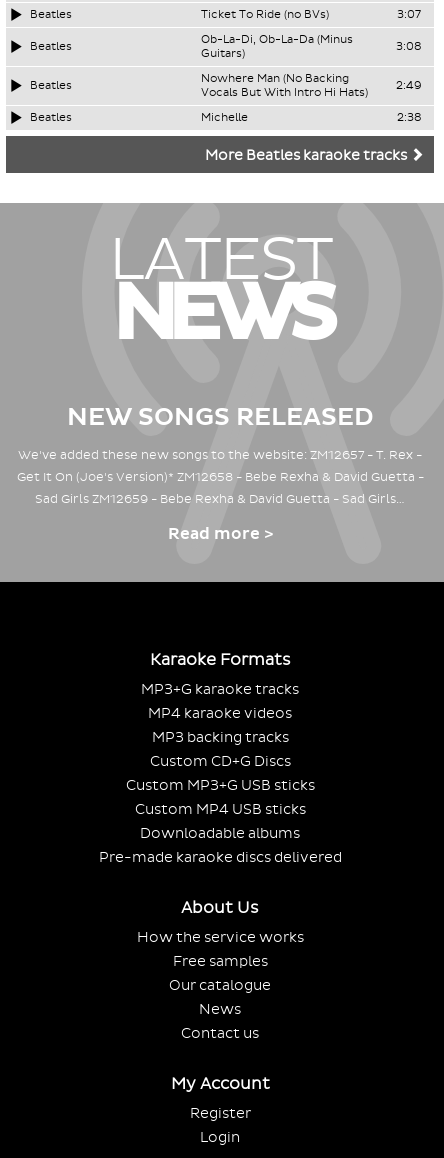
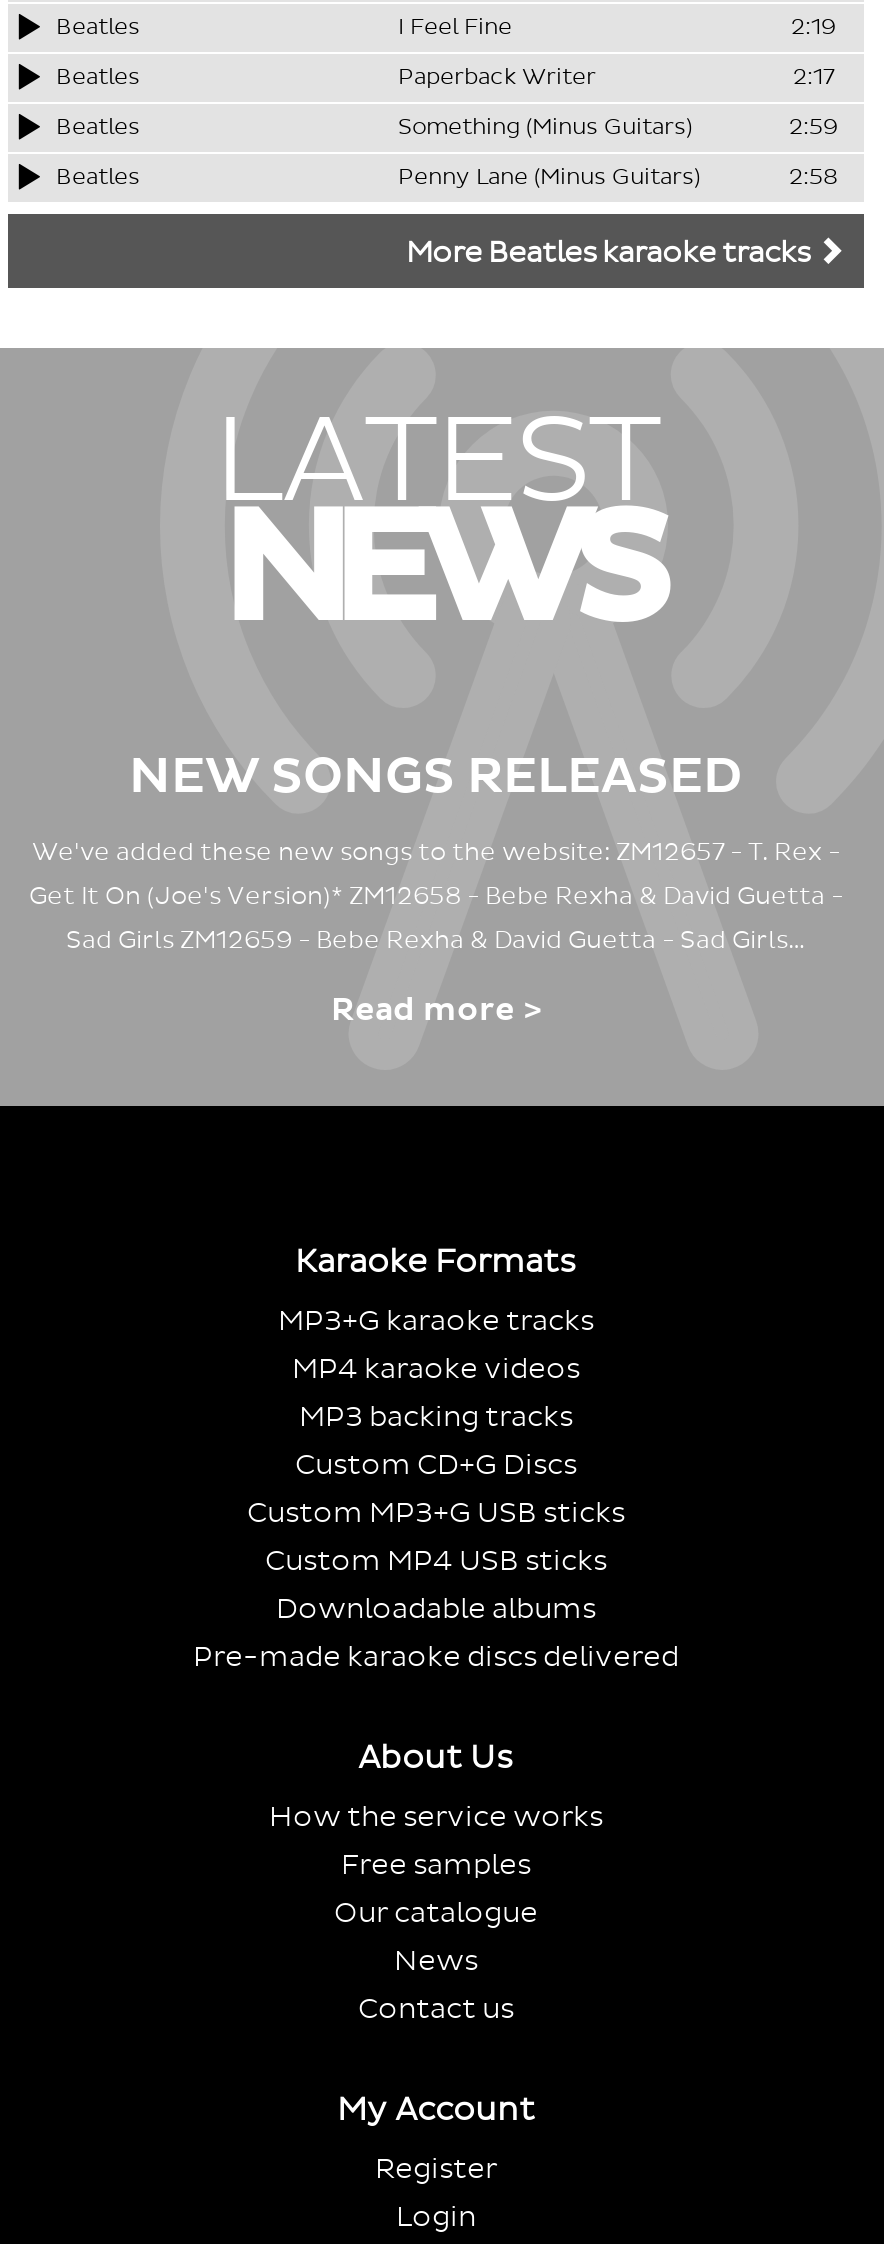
- Ticket To Ride (no BVs)
- 3:07
+ I Feel Fine
+ 2:19

- Ob-La-Di, Ob-La-Da (Minus
- Guitars)
- 3:08
+ Paperback Writer
+ 2:17

- Nowhere Man (No Backing
- Vocals But With Intro Hi Hats)
- 2:49
+ Something (Minus Guitars)
+ 2:59

- Michelle
- 2:38
+ Penny Lane (Minus Guitars)
+ 2:58
